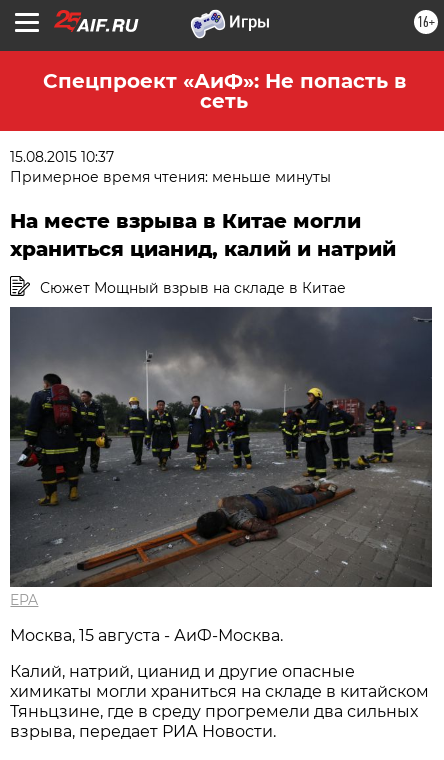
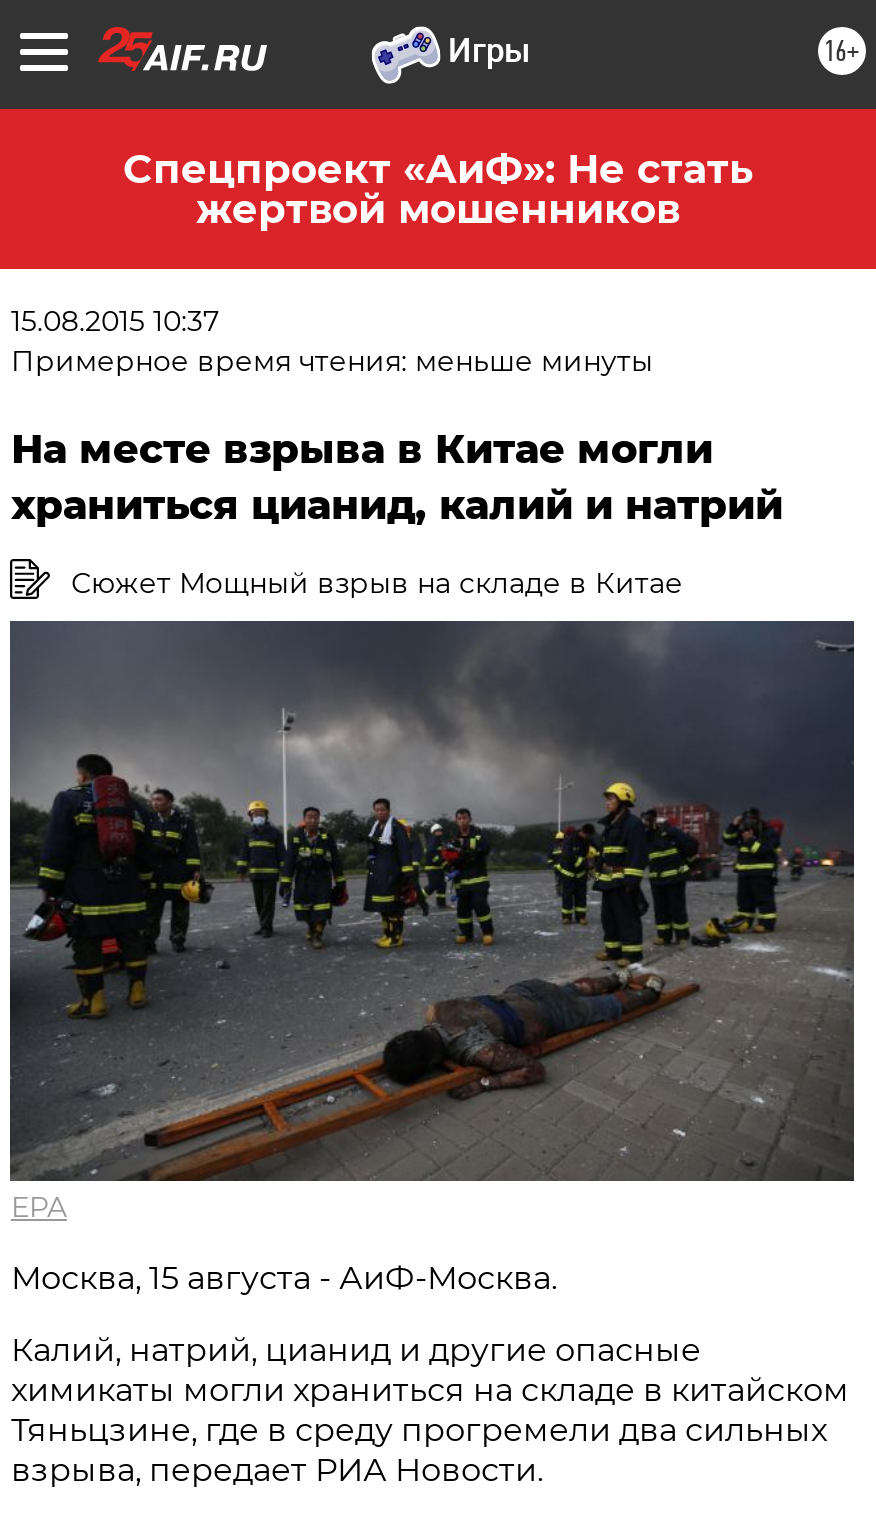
- Спецпроект «АиФ»: Не попасть в
- сеть
+ Спецпроект «АиФ»: Не стать
+ жертвой мошенников
